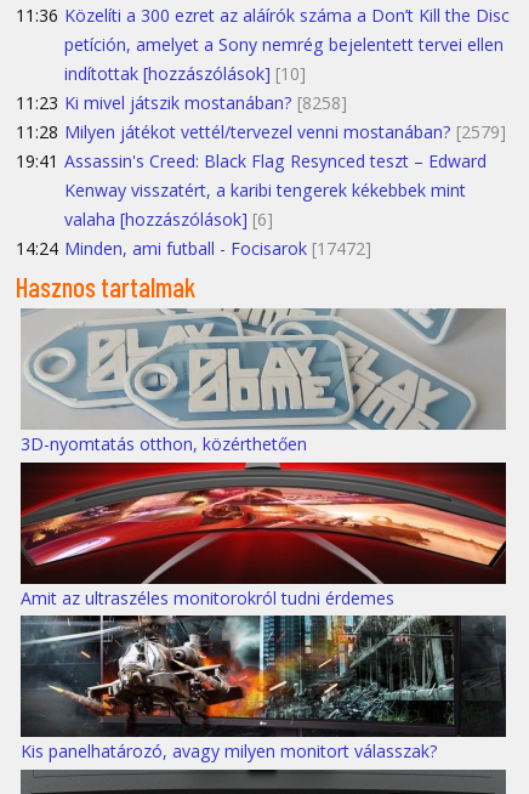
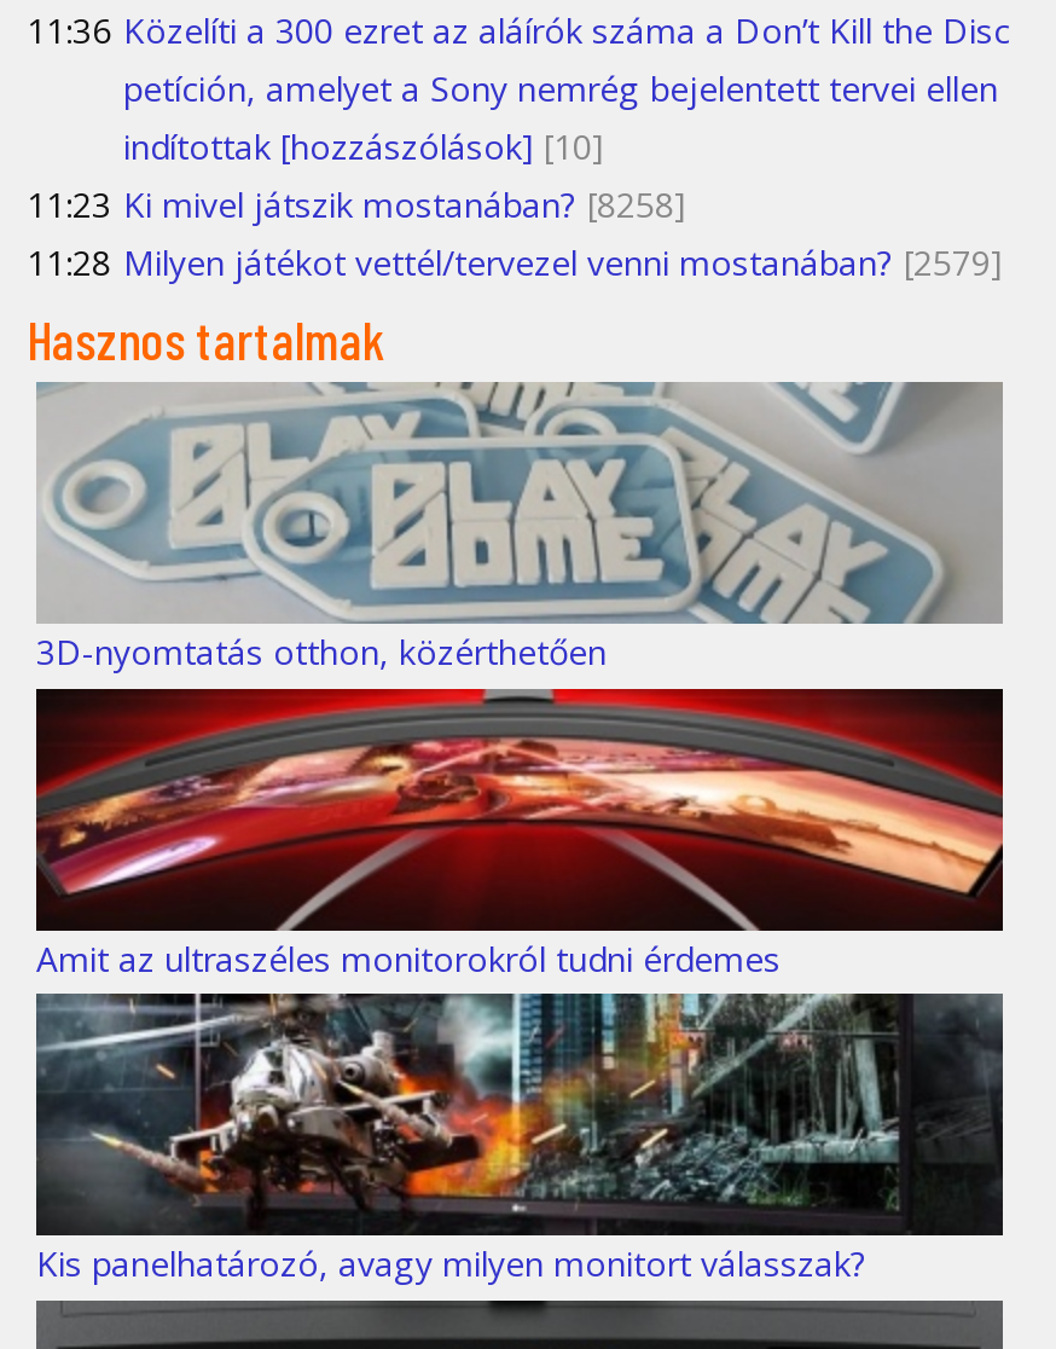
- 19:41 Assassin's Creed: Black Flag Resynced teszt – Edward
- Kenway visszatért, a karibi tengerek kékebbek mint
- valaha [hozzászólások] [6]
- 14:24 Minden, ami futball - Focisarok [17472]
